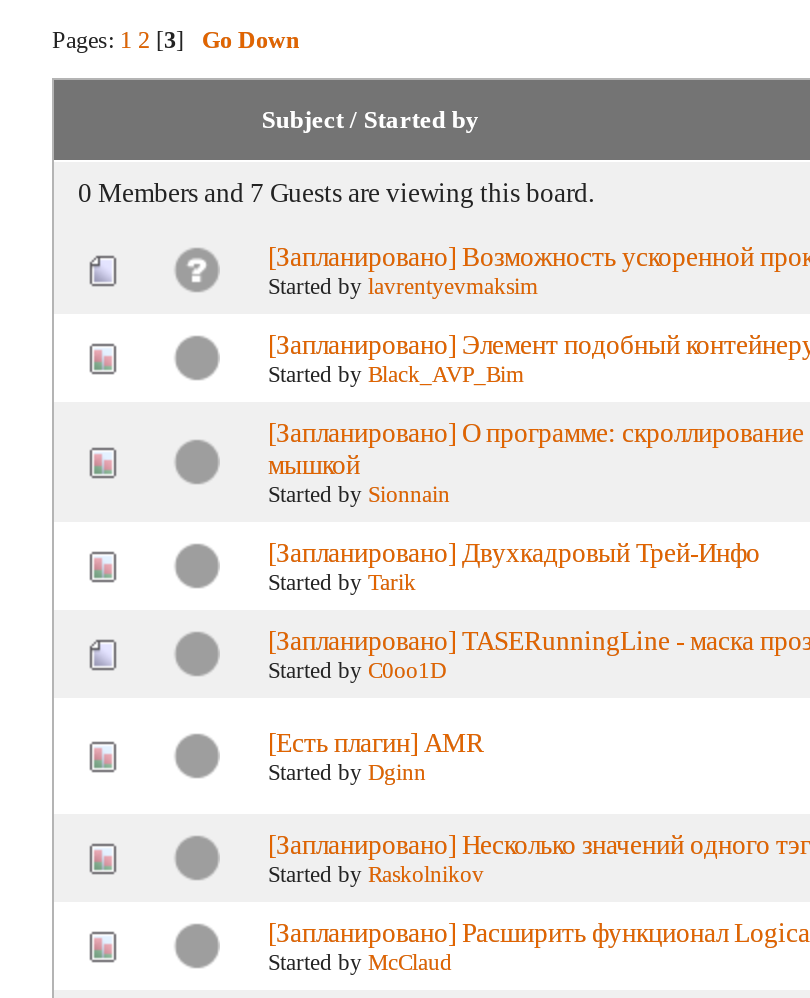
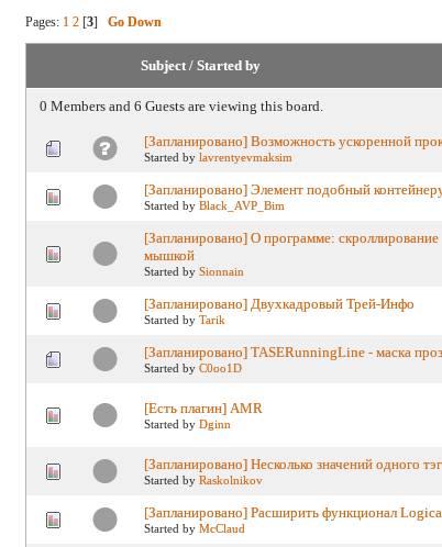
- 0 Members and 7 Guests are viewing this board.
+ 0 Members and 6 Guests are viewing this board.
